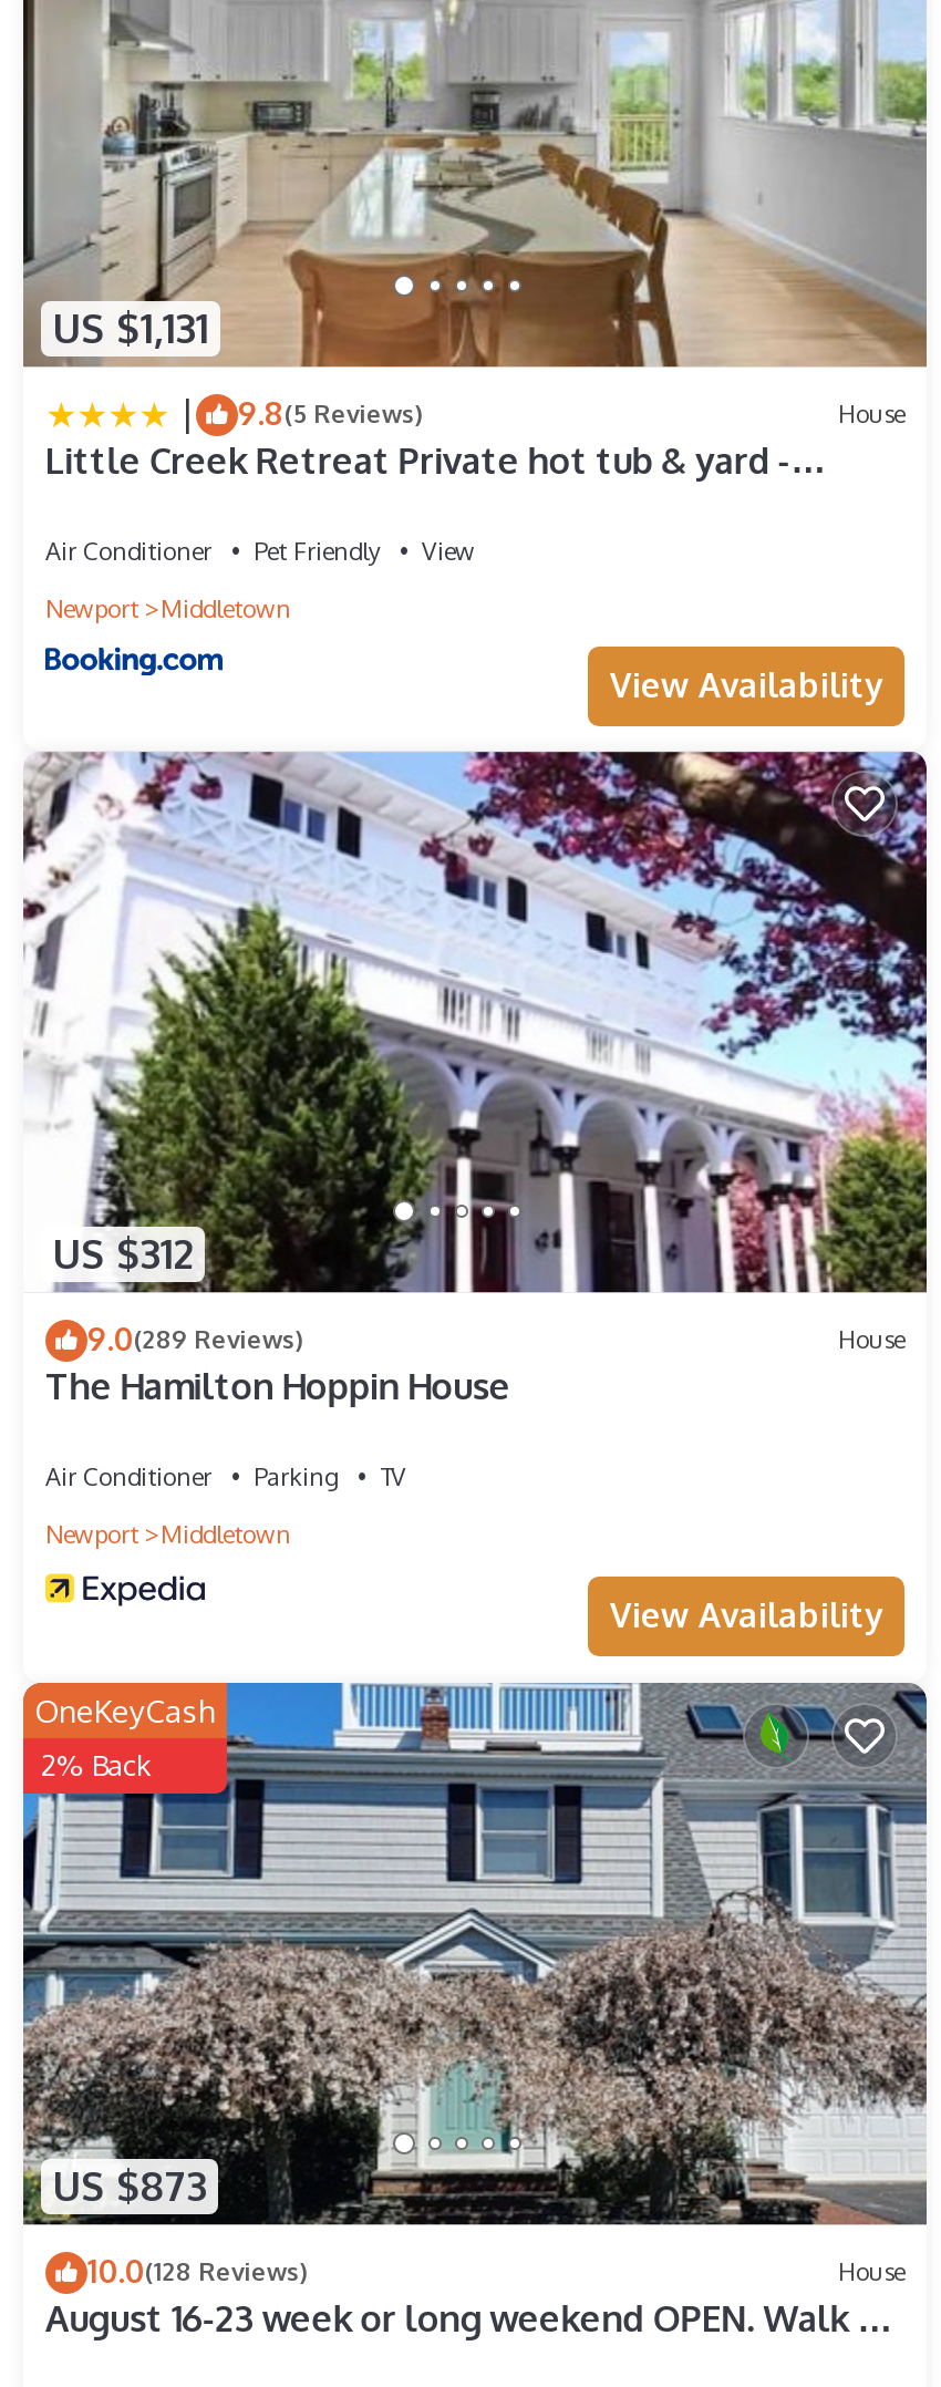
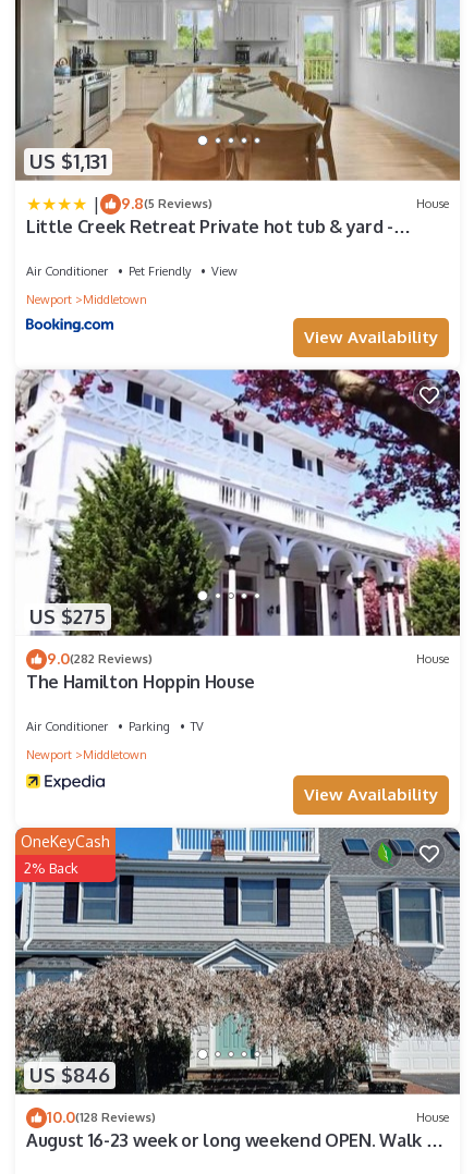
- US $312
+ US $275

- 9.0(289 Reviews)
+ 9.0(282 Reviews)

- US $873
+ US $846
